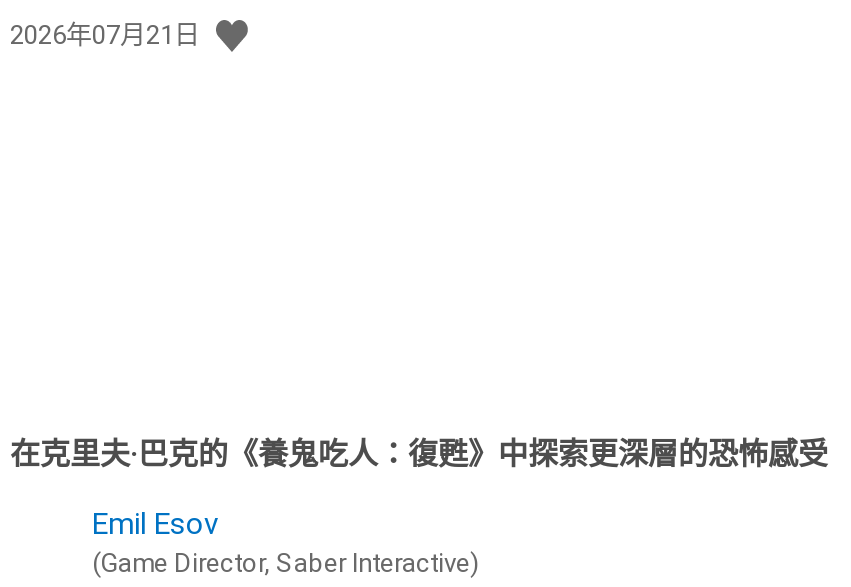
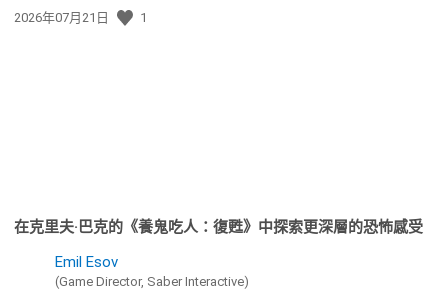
+ 1
